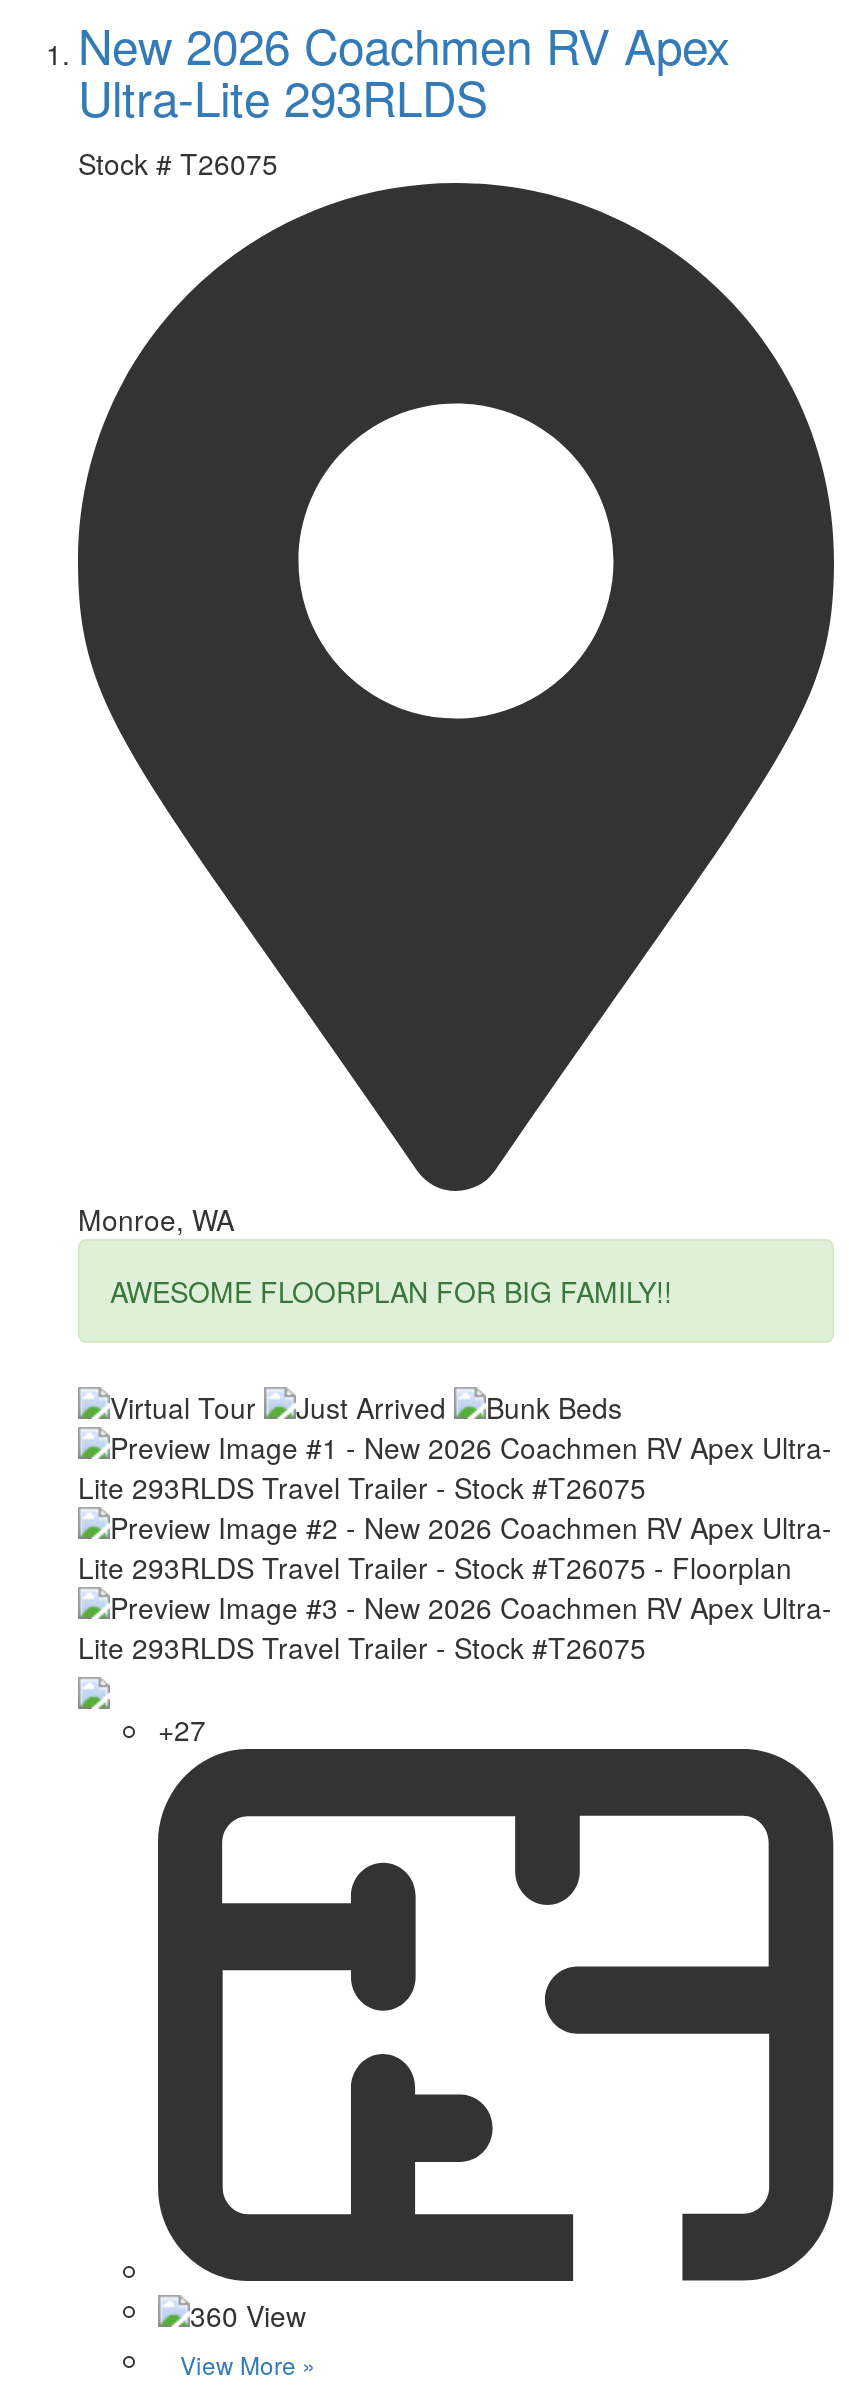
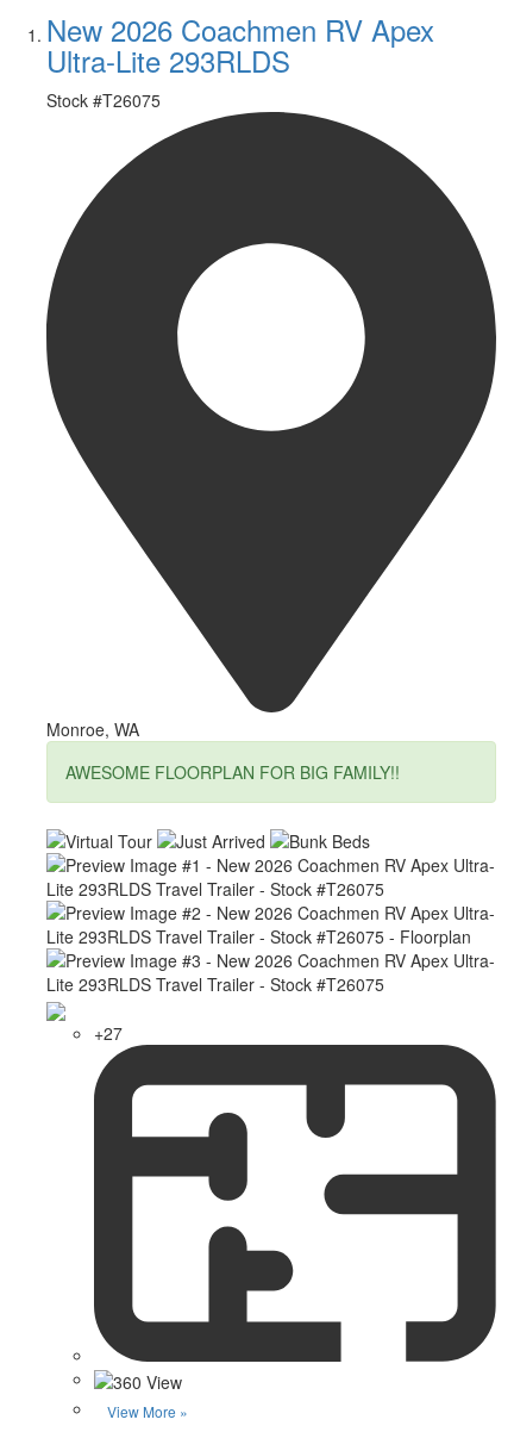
- Stock # T26075
+ Stock #T26075
